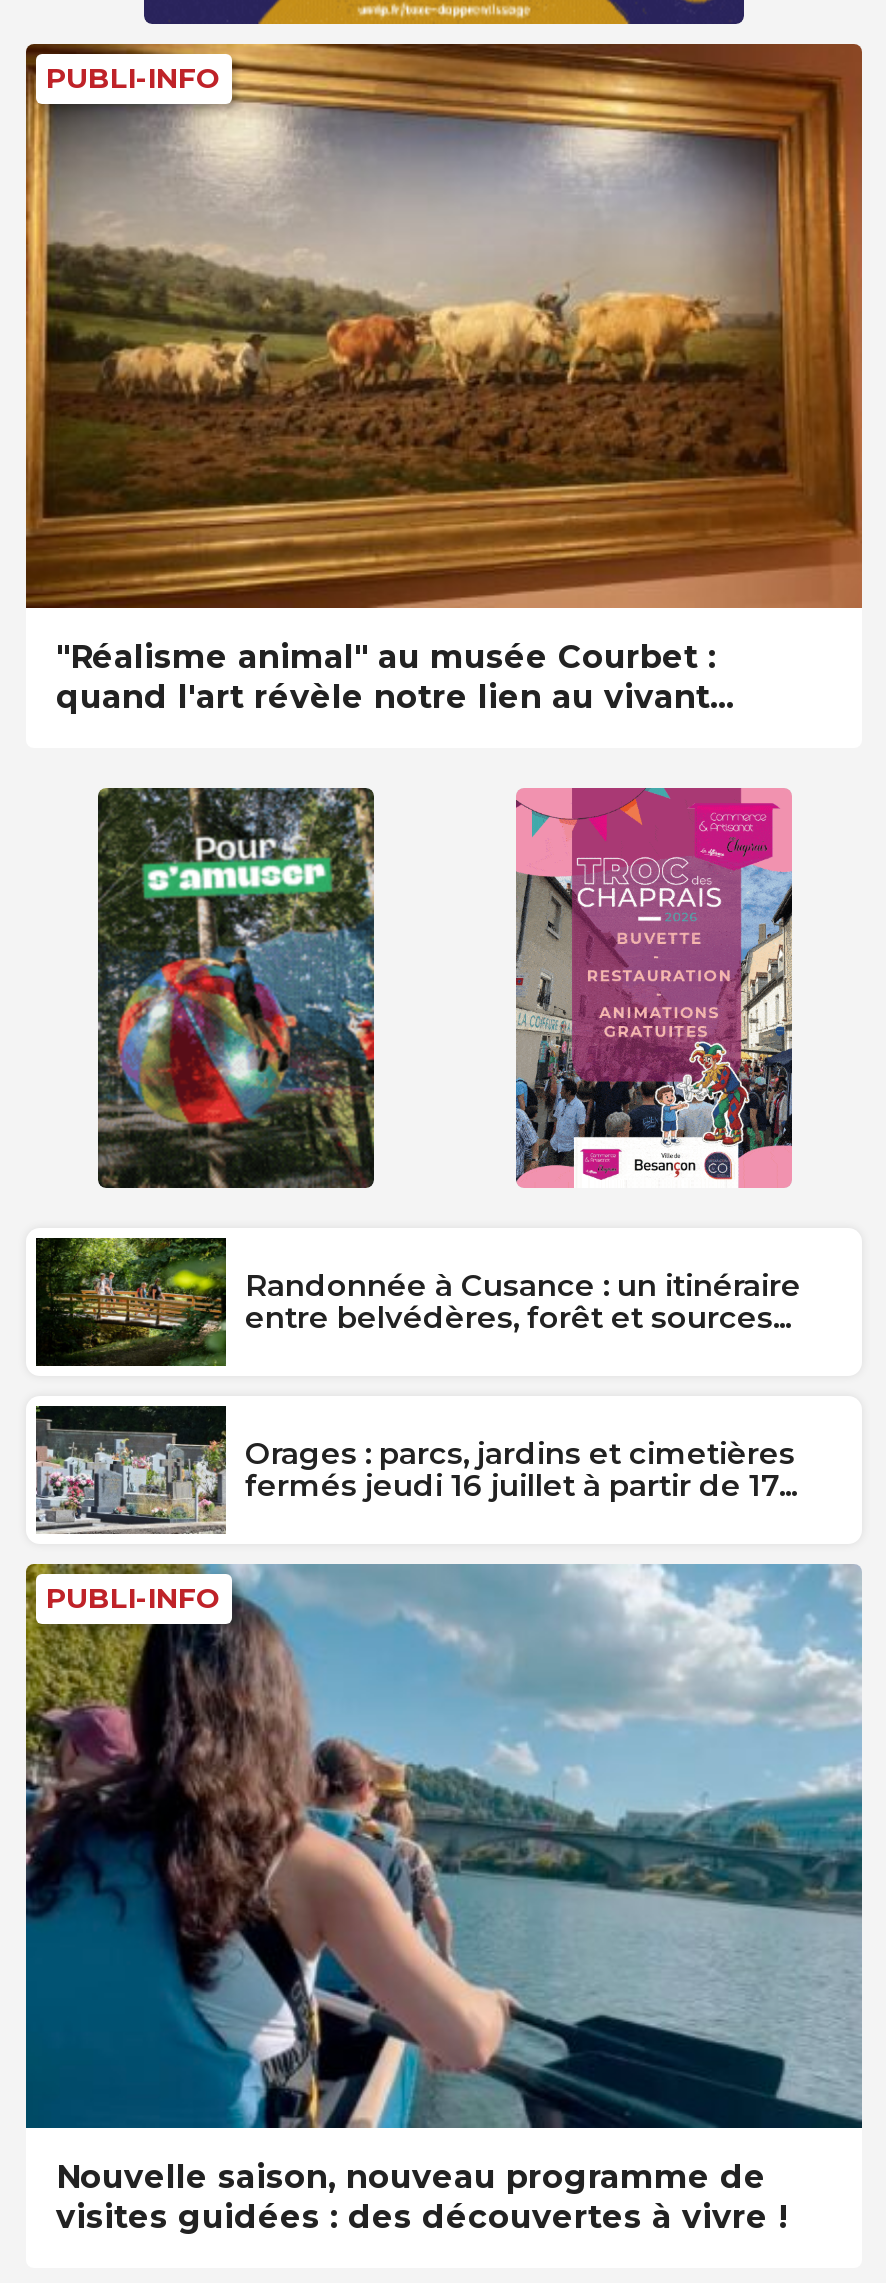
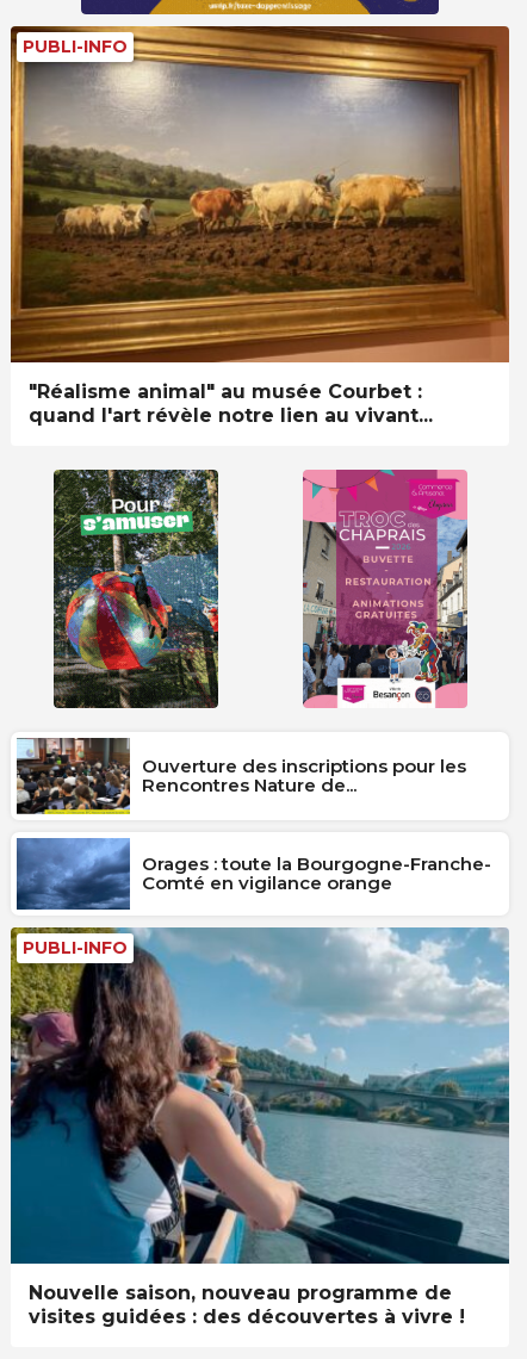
- [image]
- Randonnée à Cusance : un itinéraire
- entre belvédères, forêt et sources...
+ [image]
+ Ouverture des inscriptions pour les
+ Rencontres Nature de...

- [image]
- Orages : parcs, jardins et cimetières
- fermés jeudi 16 juillet à partir de 17...
+ [image]
+ Orages : toute la Bourgogne-Franche-
+ Comté en vigilance orange
